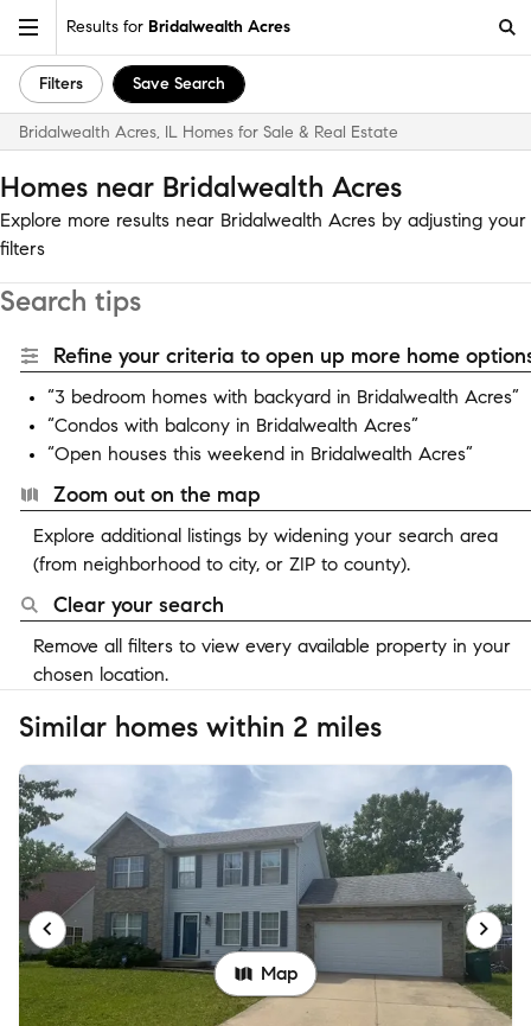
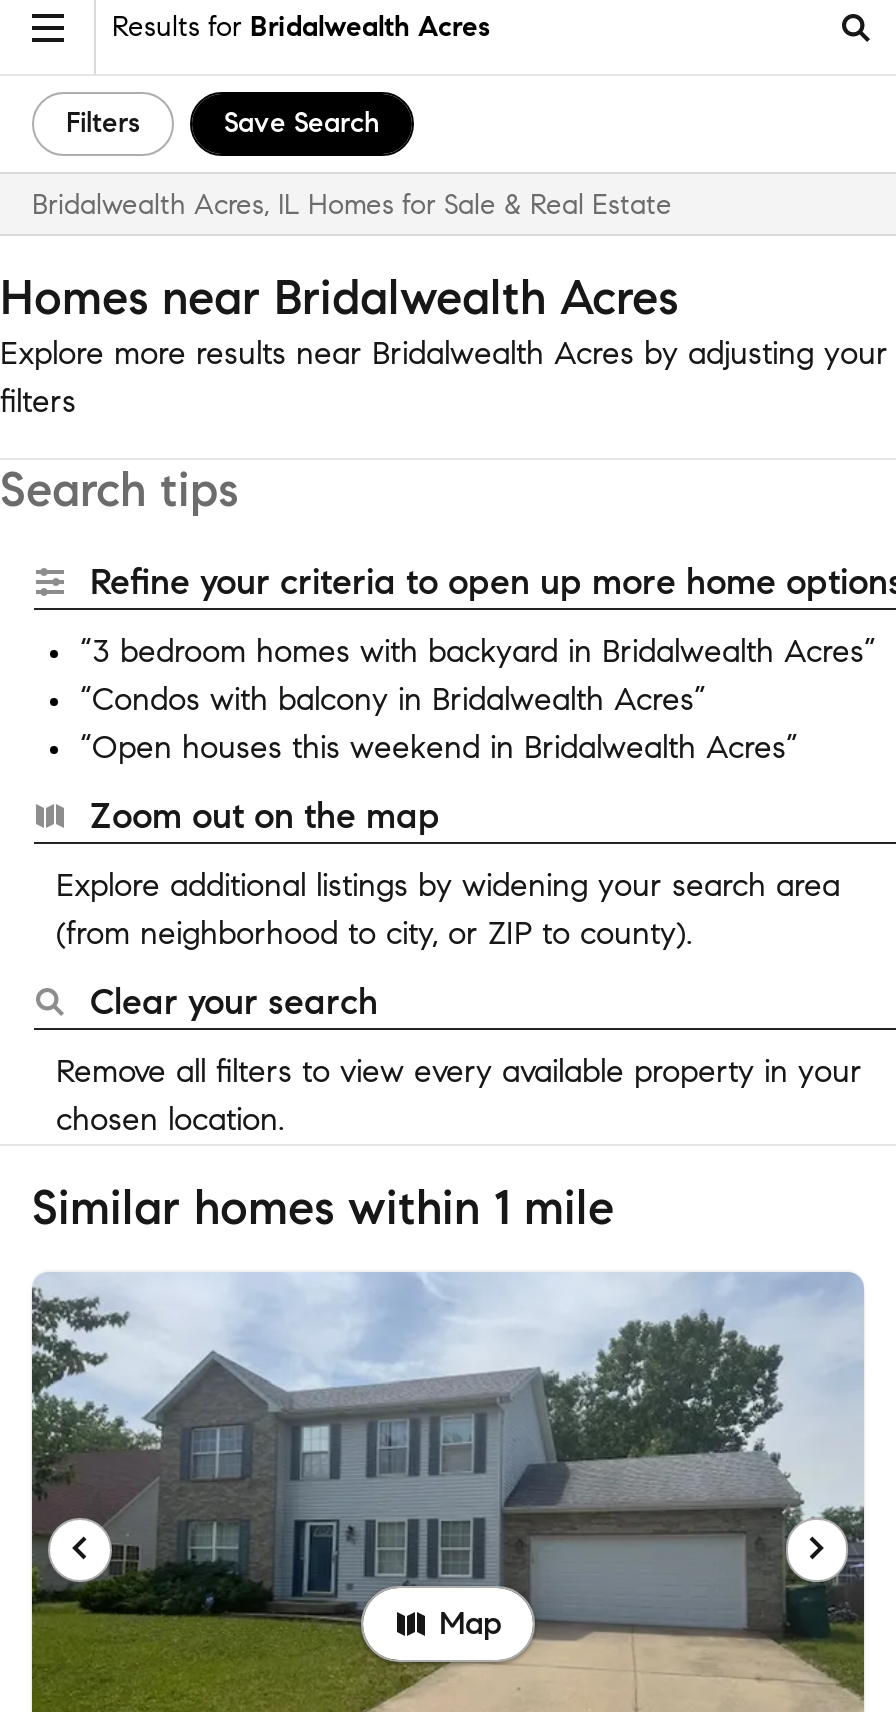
- Similar homes within 2 miles
+ Similar homes within 1 mile
